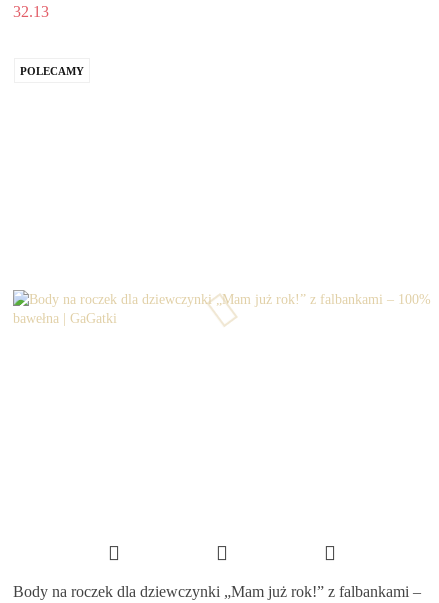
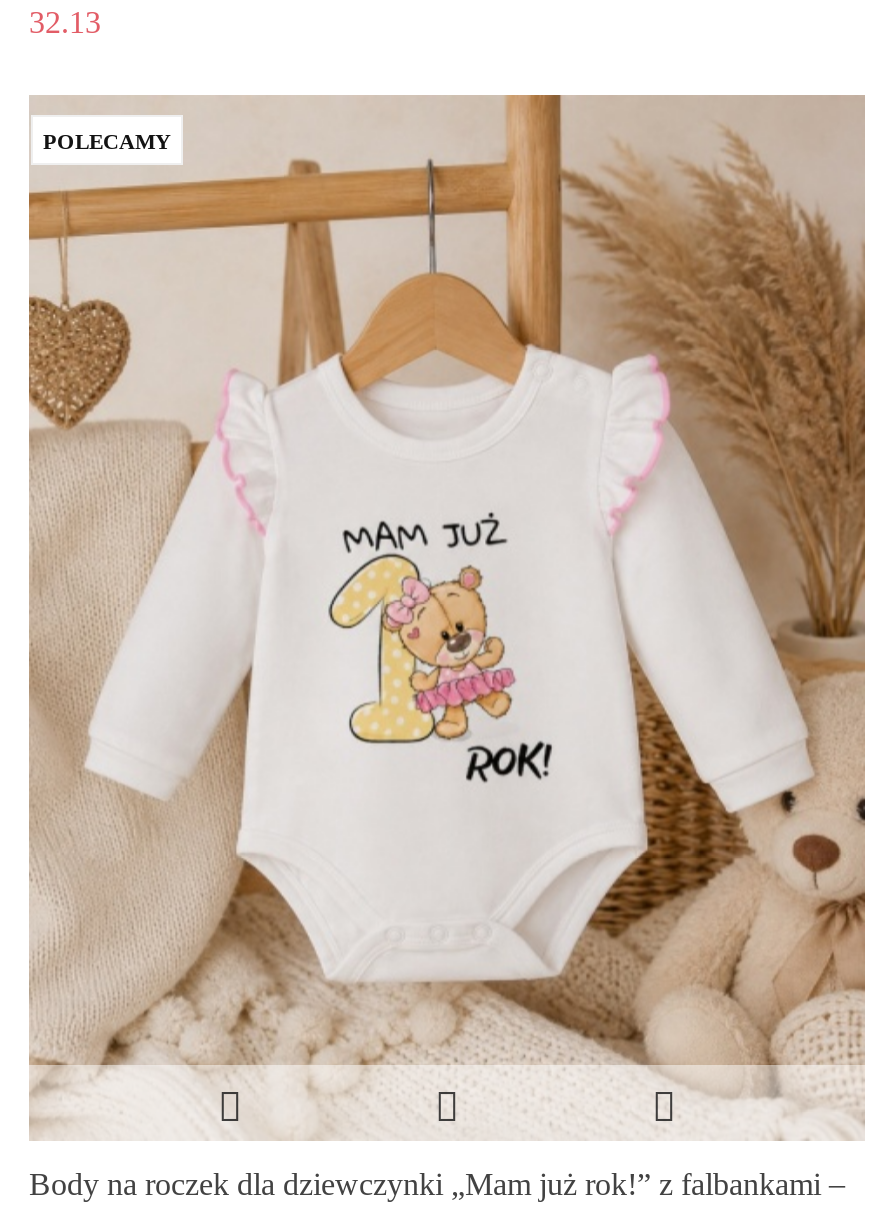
+ [image]
